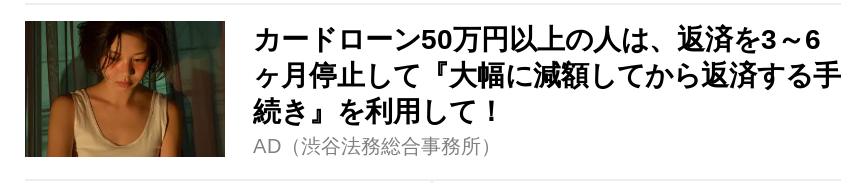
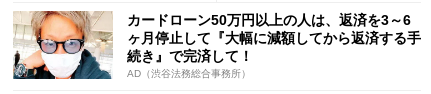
- [image]
- 続き』を利用して！
+ [image]
+ 続き』で完済して！
